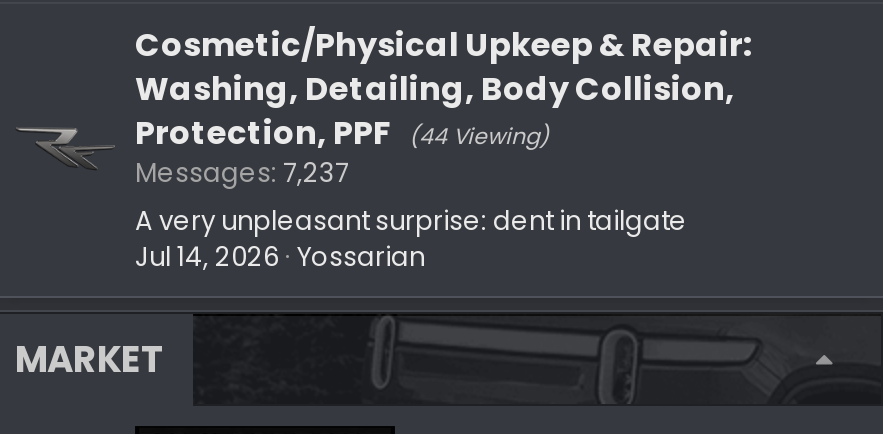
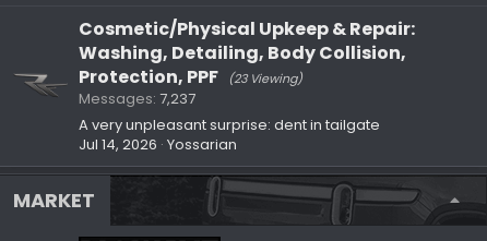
- Protection, PPF (44 Viewing)
+ Protection, PPF (23 Viewing)
